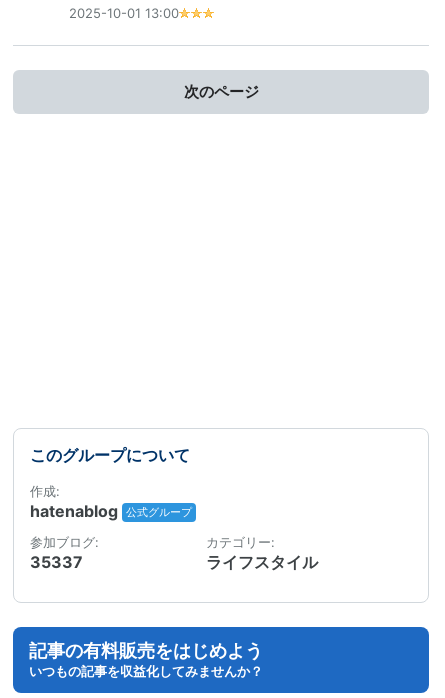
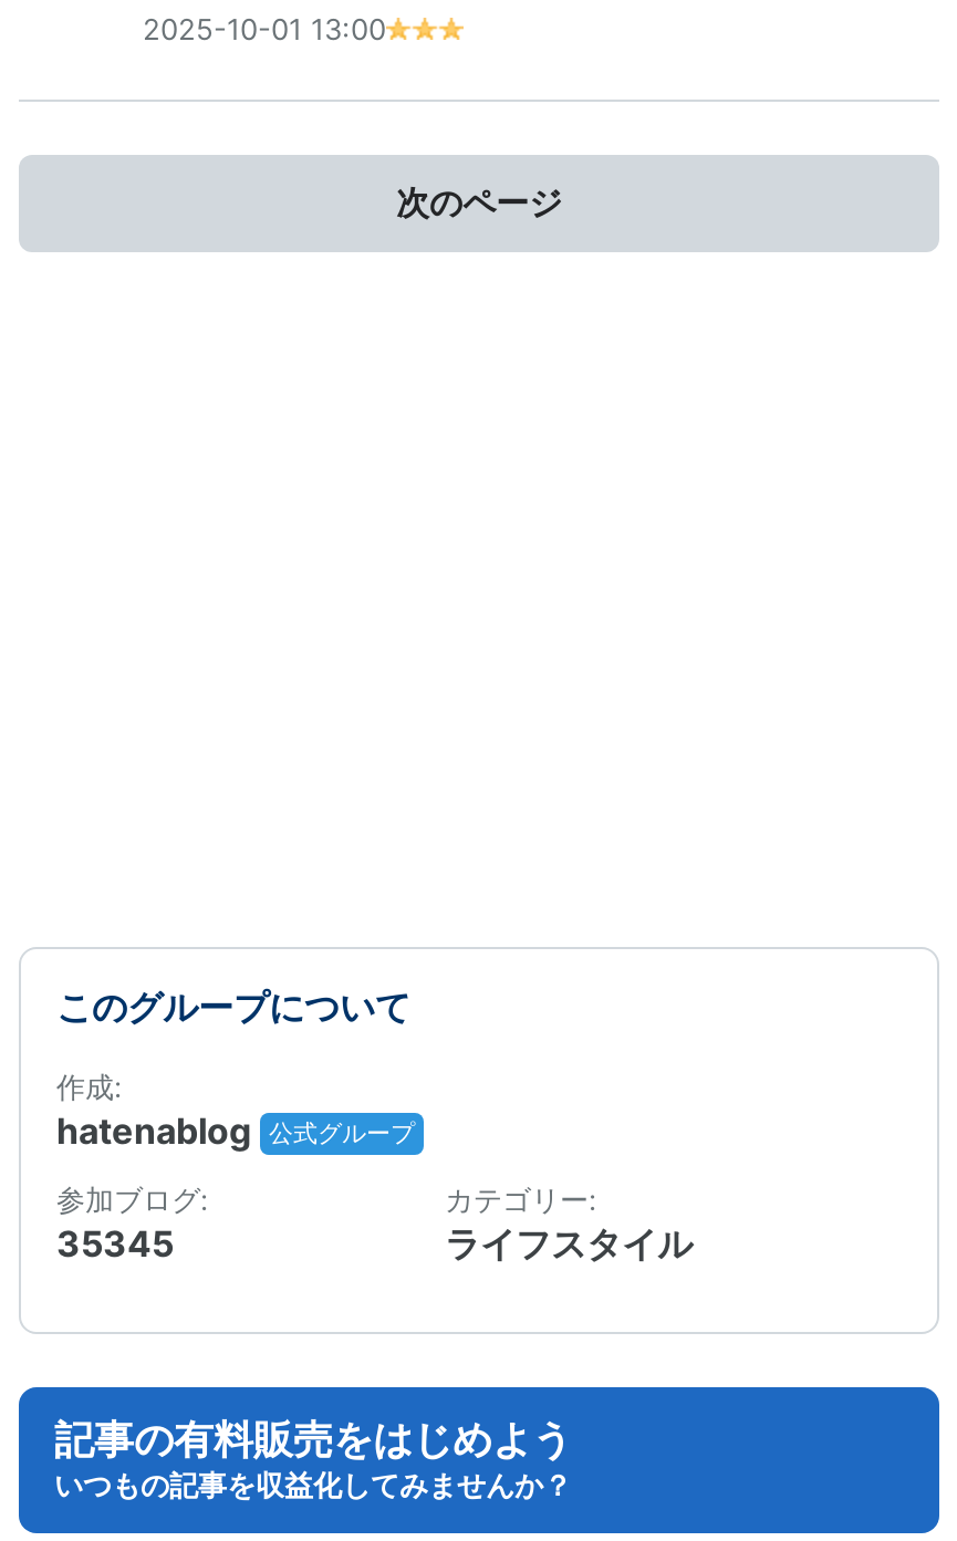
- 35337
+ 35345
